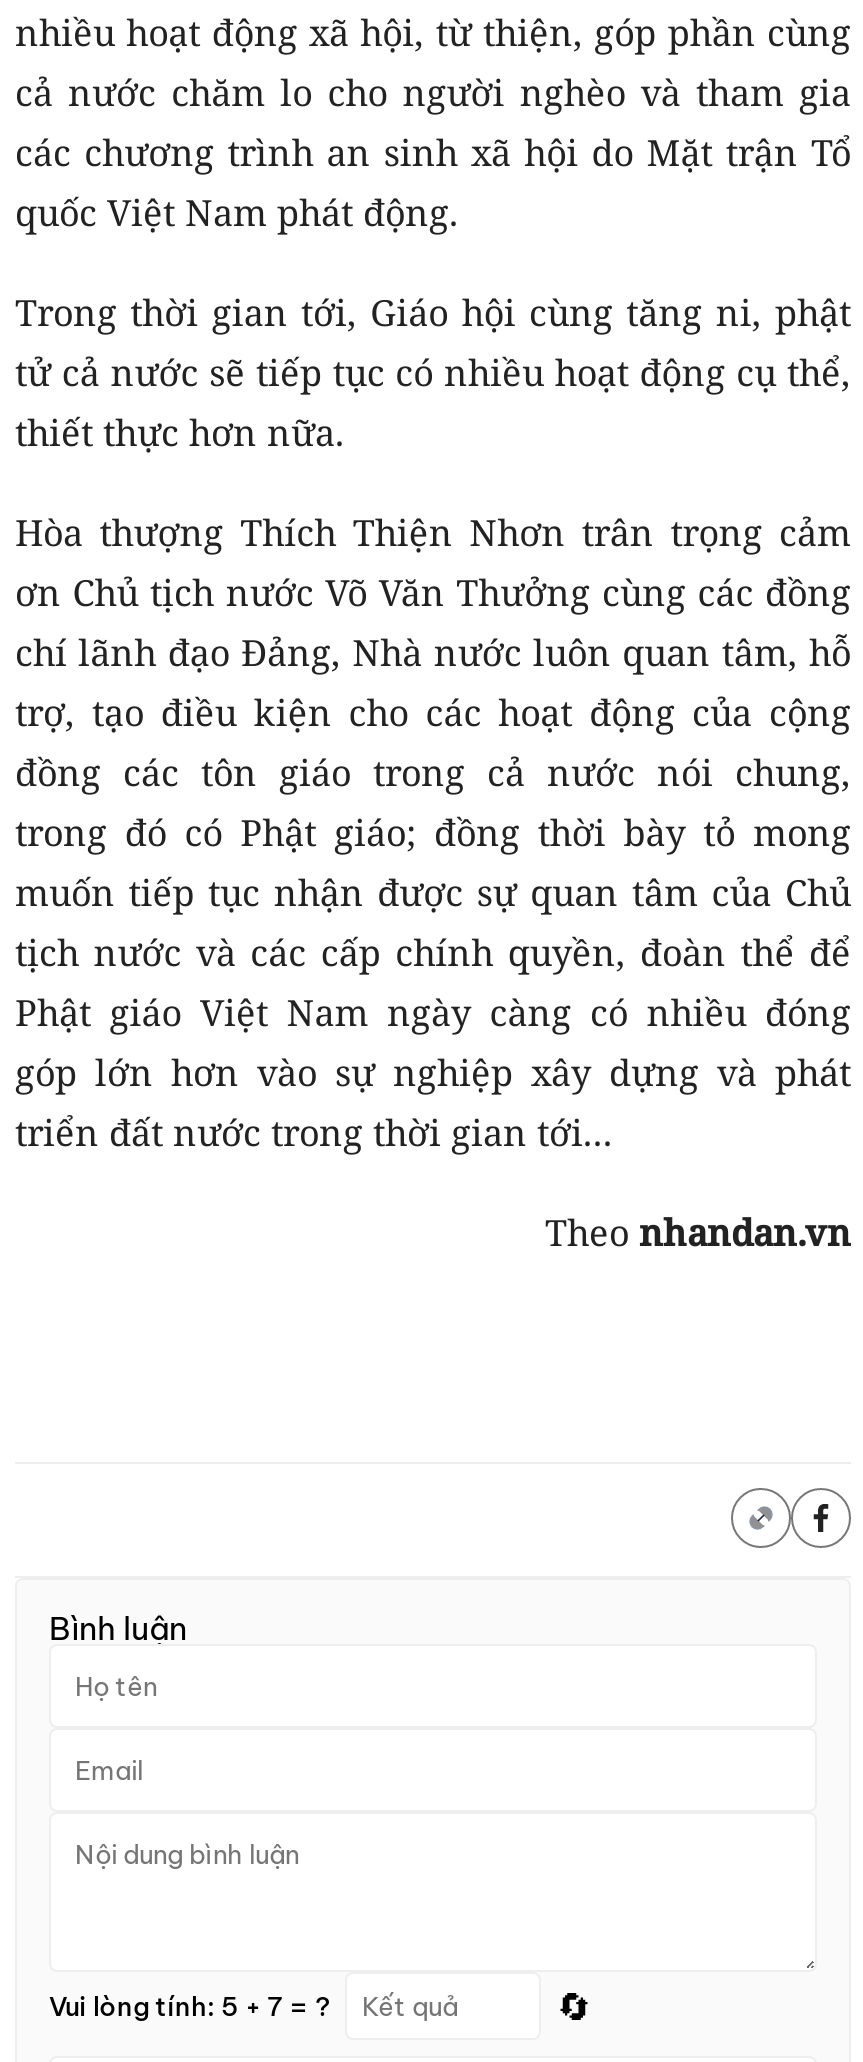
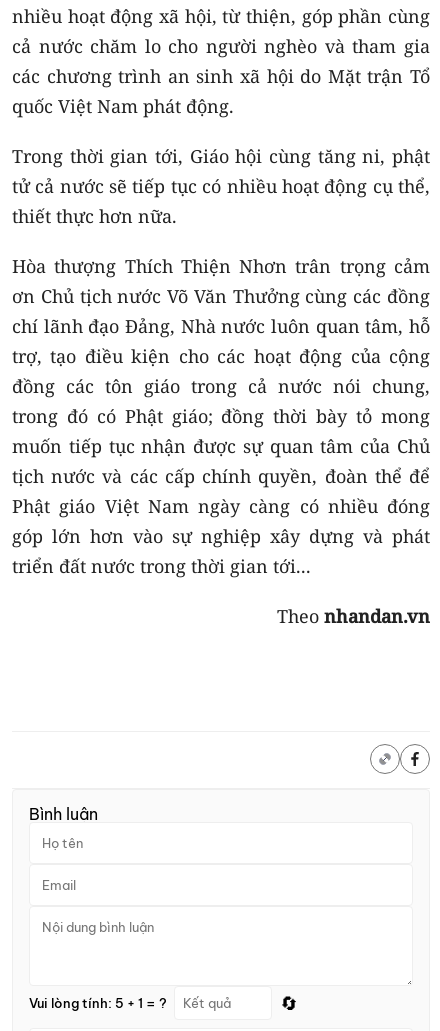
- Vui lòng tính: 5 + 7 = ?
+ Vui lòng tính: 5 + 1 = ?
